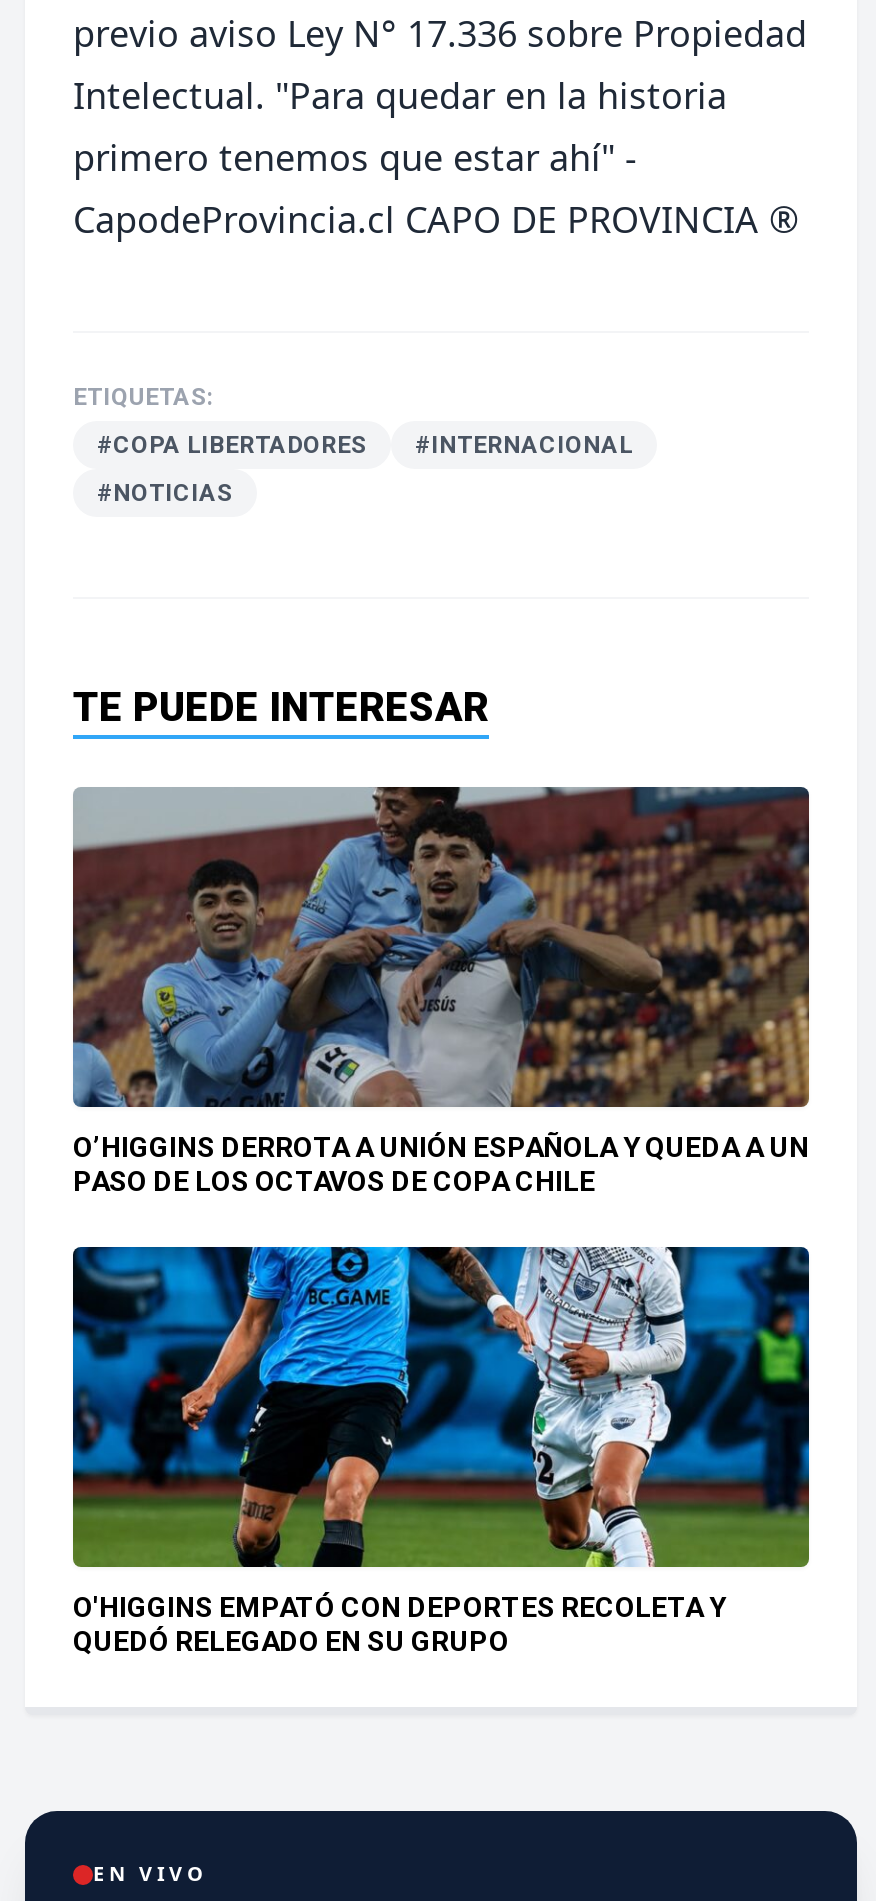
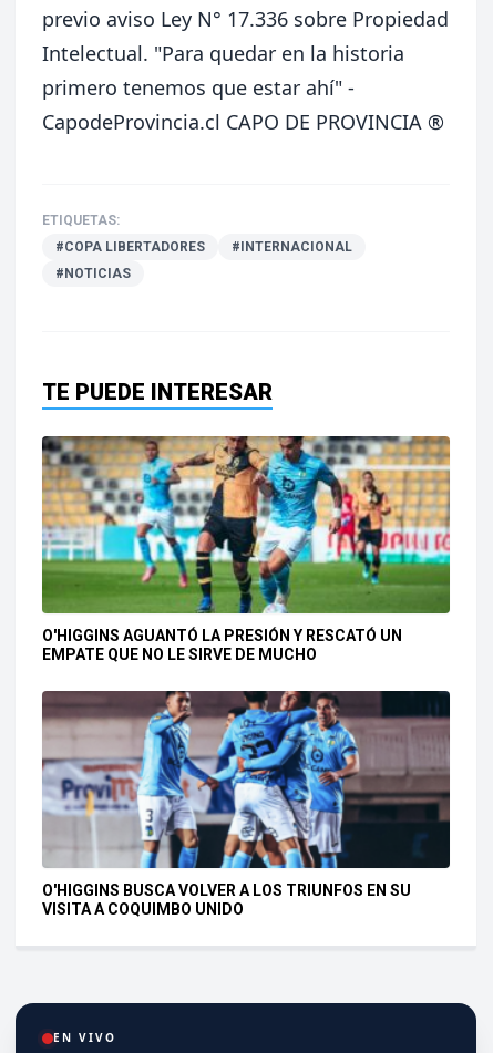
- [image]
- O’HIGGINS DERROTA A UNIÓN ESPAÑOLA Y QUEDA A UN
- PASO DE LOS OCTAVOS DE COPA CHILE
+ [image]
+ O'HIGGINS AGUANTÓ LA PRESIÓN Y RESCATÓ UN
+ EMPATE QUE NO LE SIRVE DE MUCHO

- [image]
- O'HIGGINS EMPATÓ CON DEPORTES RECOLETA Y
- QUEDÓ RELEGADO EN SU GRUPO
+ [image]
+ O'HIGGINS BUSCA VOLVER A LOS TRIUNFOS EN SU
+ VISITA A COQUIMBO UNIDO
